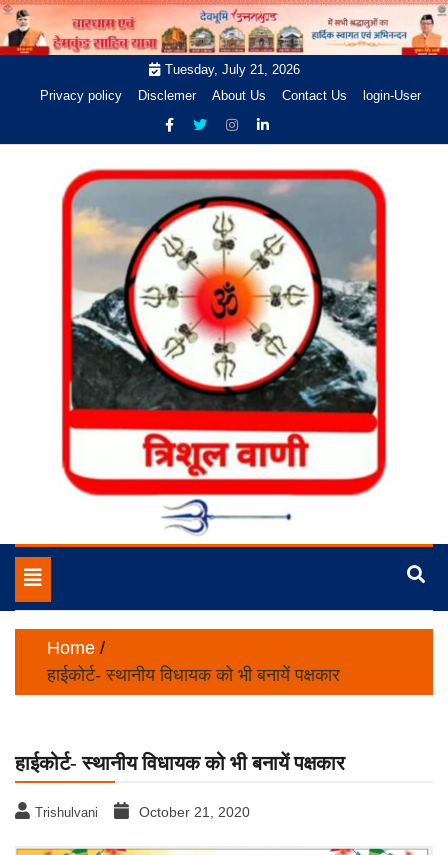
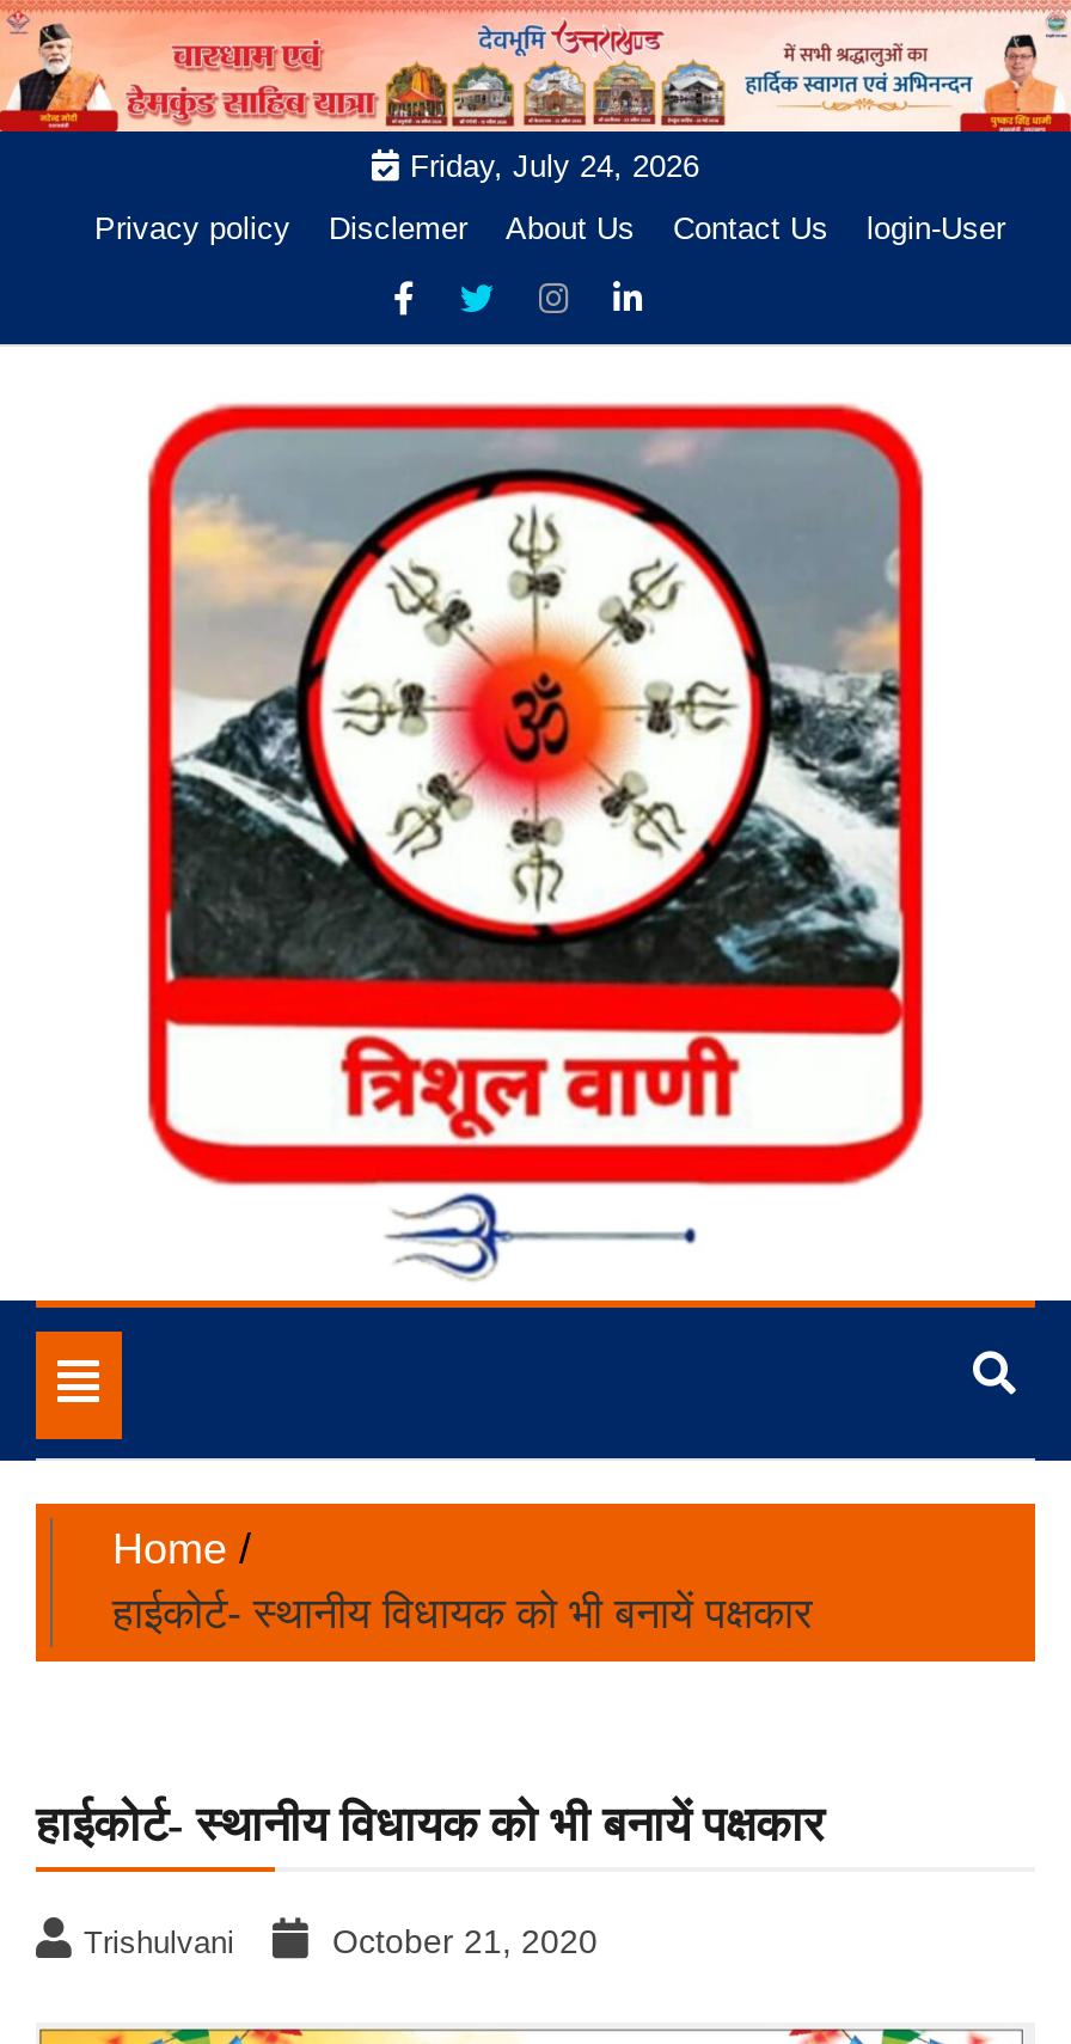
- Tuesday, July 21, 2026
+ Friday, July 24, 2026
